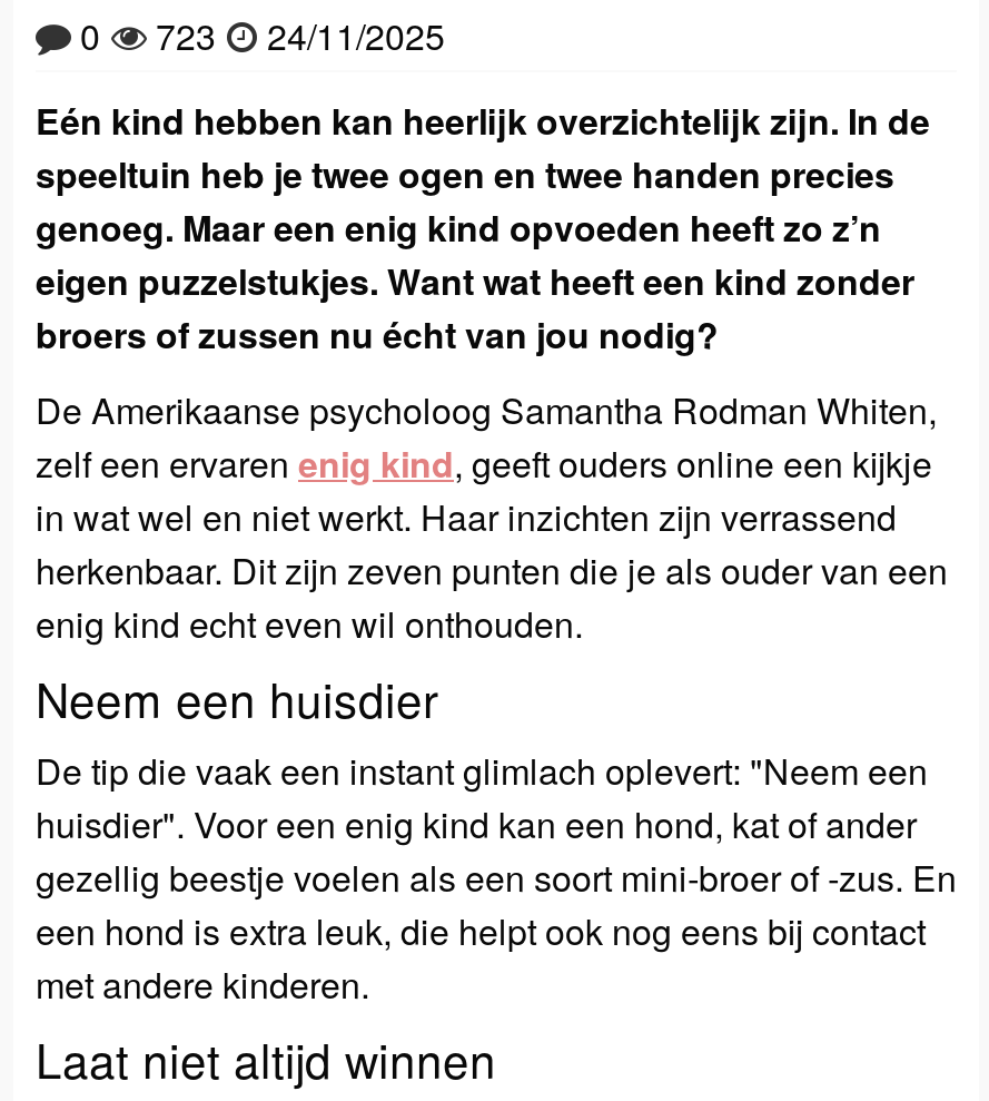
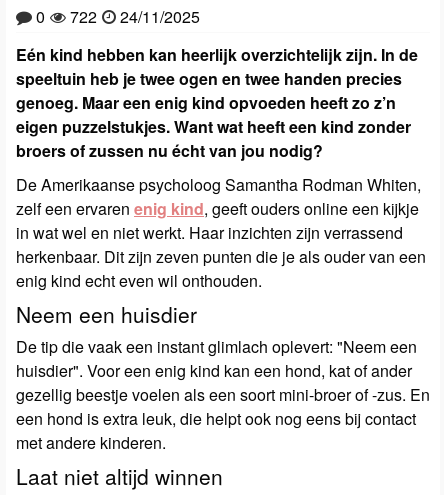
- 0 723 24/11/2025
+ 0 722 24/11/2025
